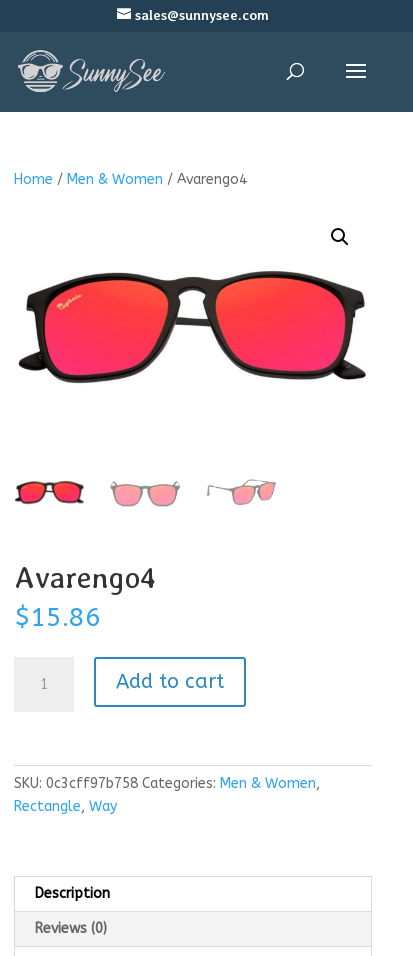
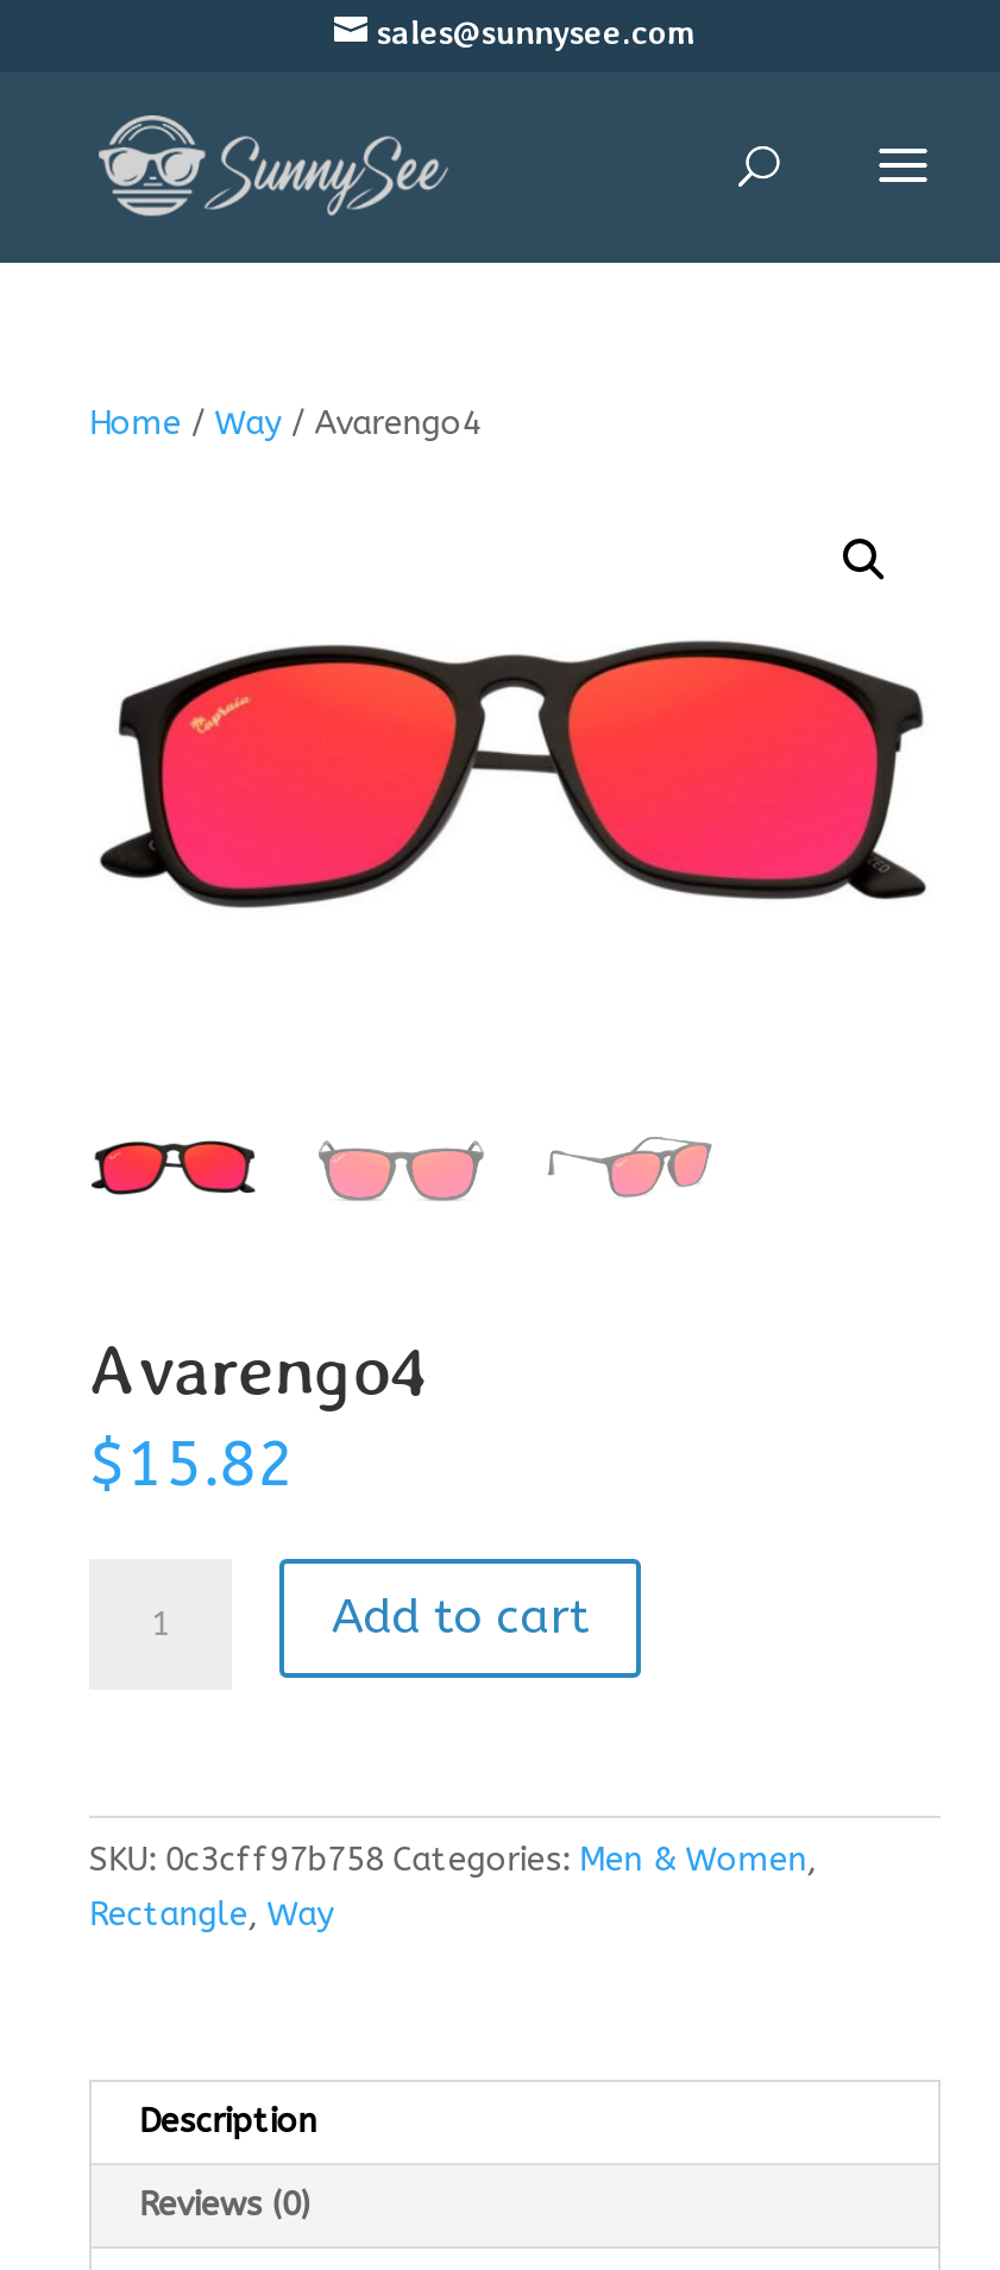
- Home / Men & Women / Avarengo4
+ Home / Way / Avarengo4

- $15.86
+ $15.82
